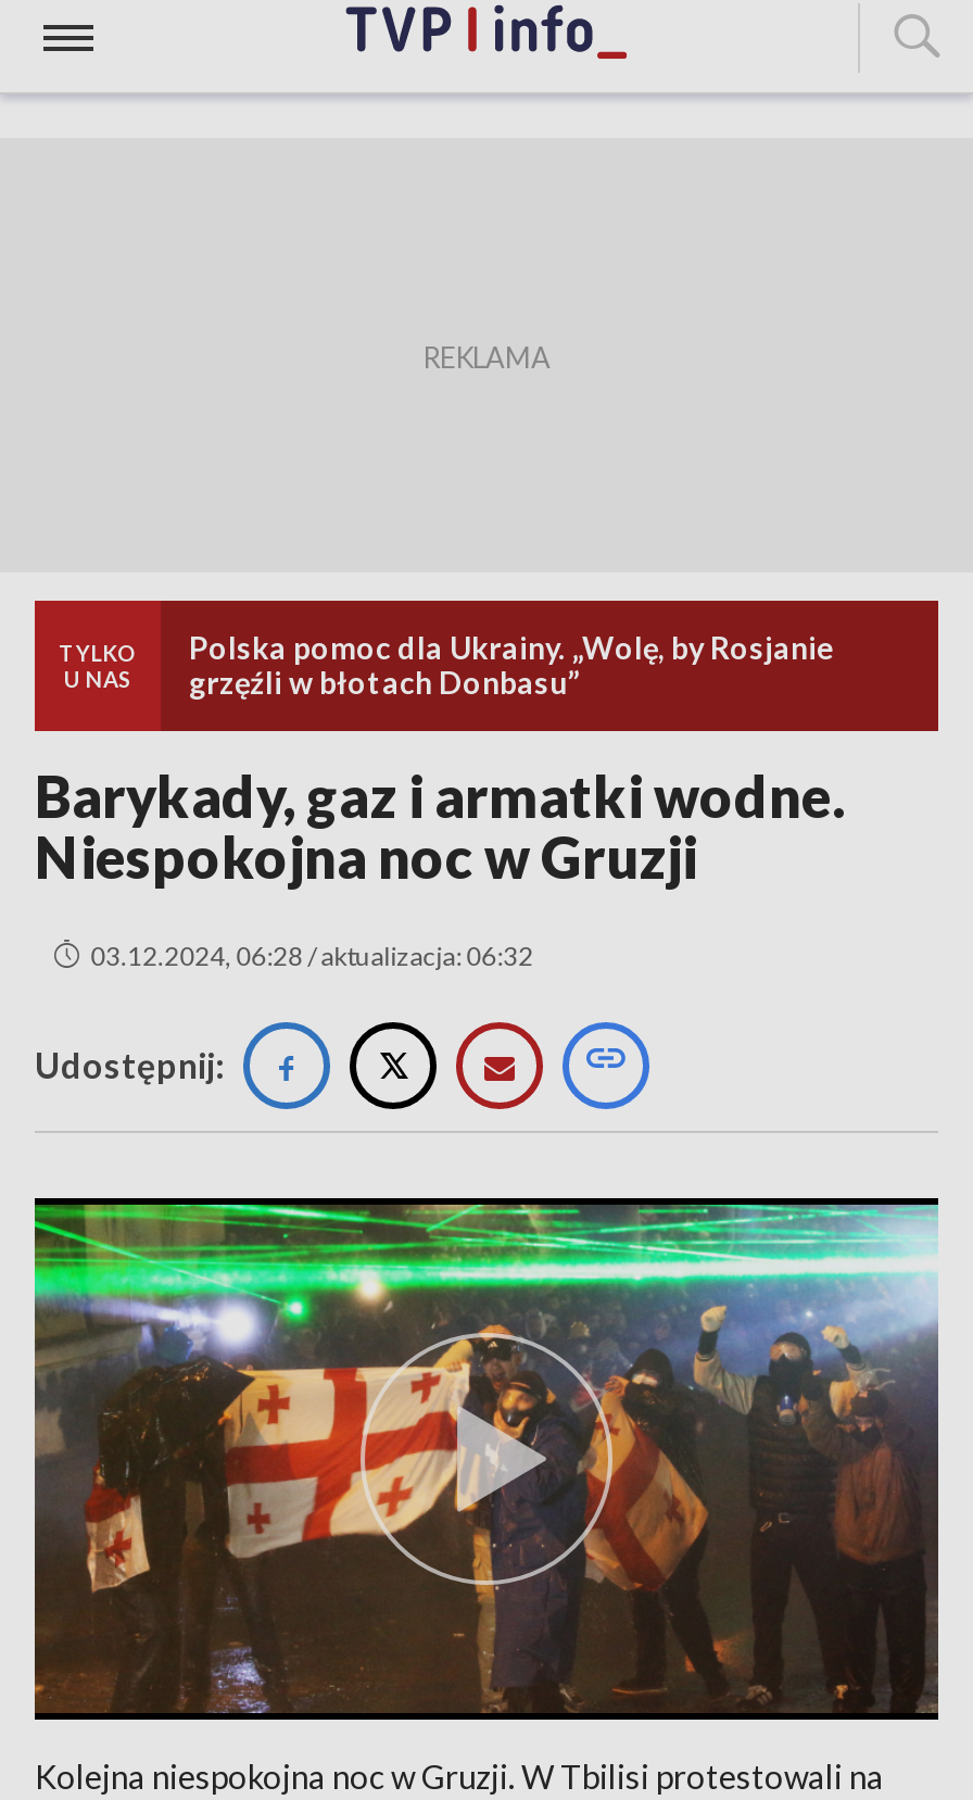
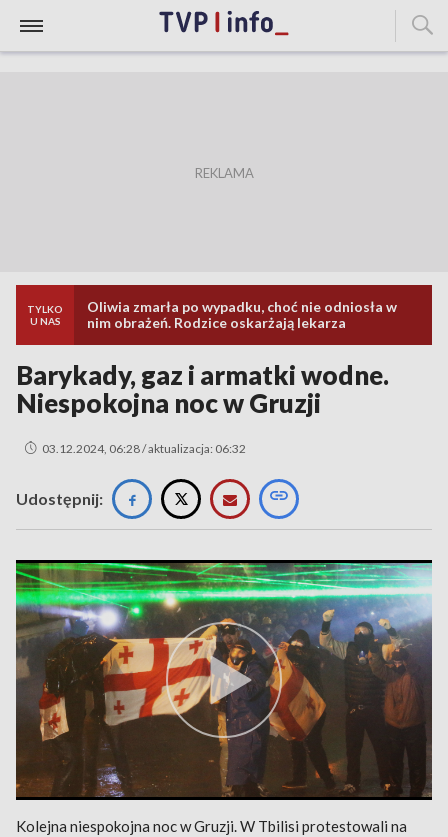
- Polska pomoc dla Ukrainy. „Wolę, by Rosjanie
- grzęźli w błotach Donbasu”
+ Oliwia zmarła po wypadku, choć nie odniosła w
+ nim obrażeń. Rodzice oskarżają lekarza
